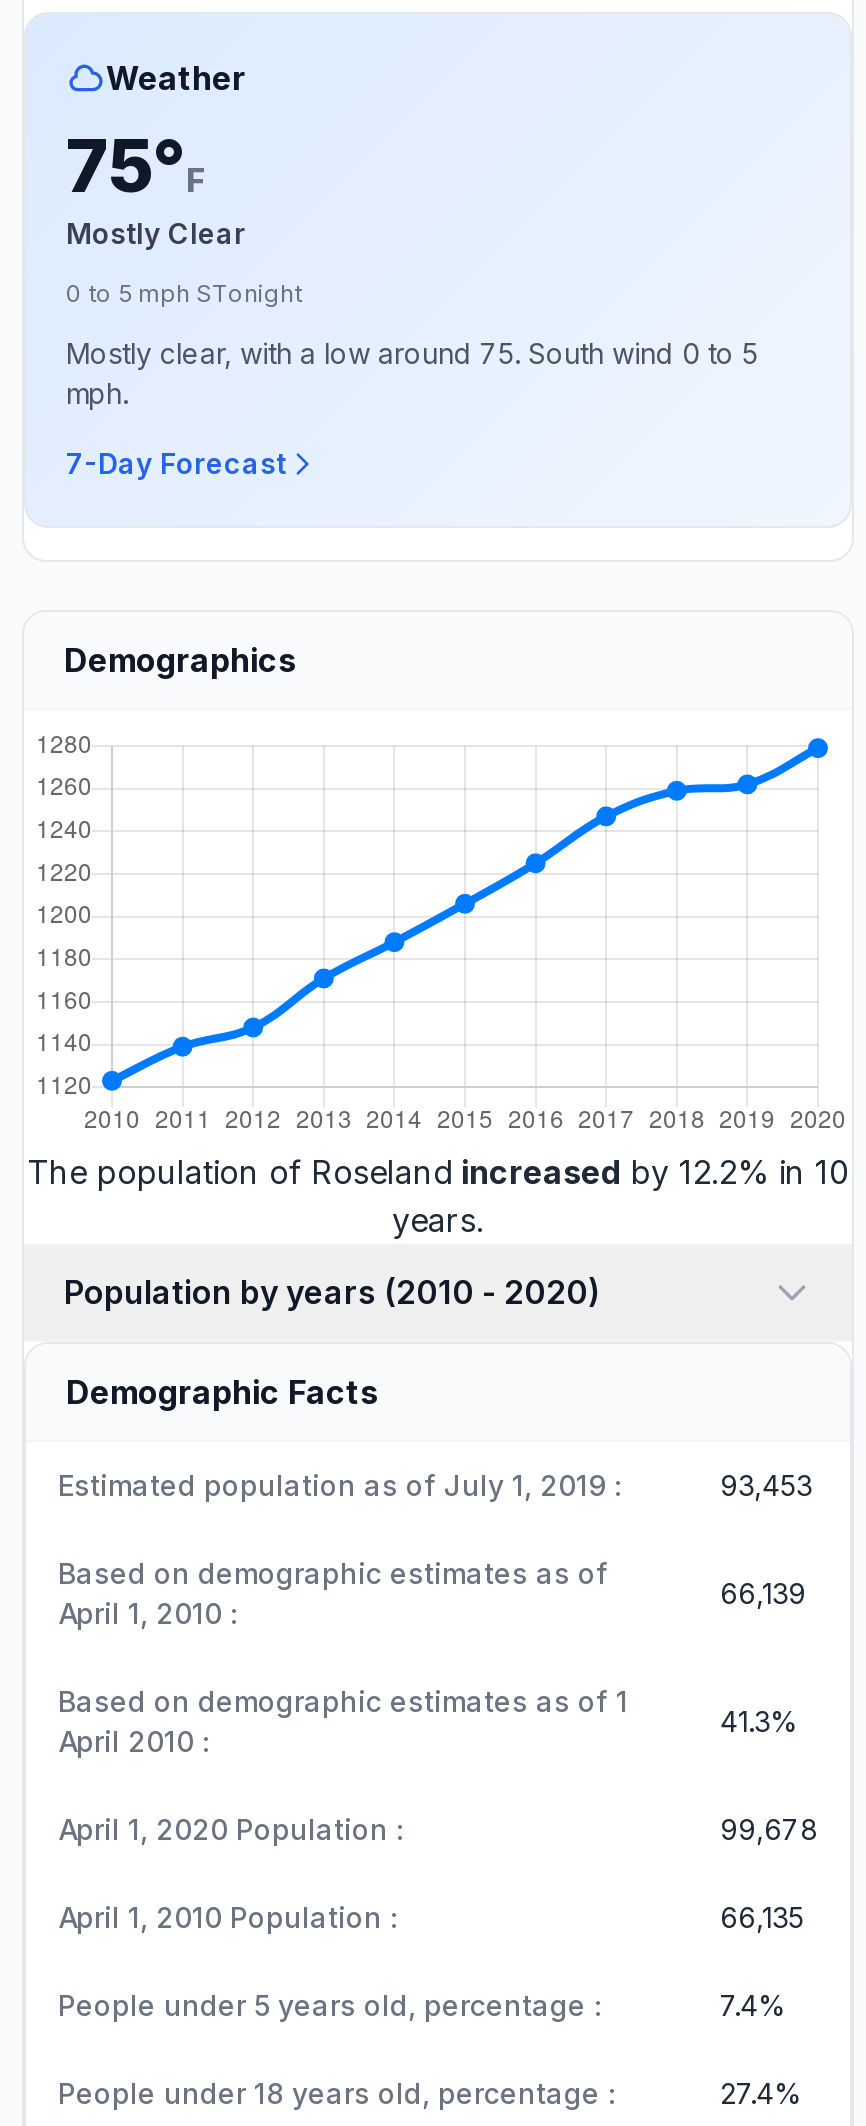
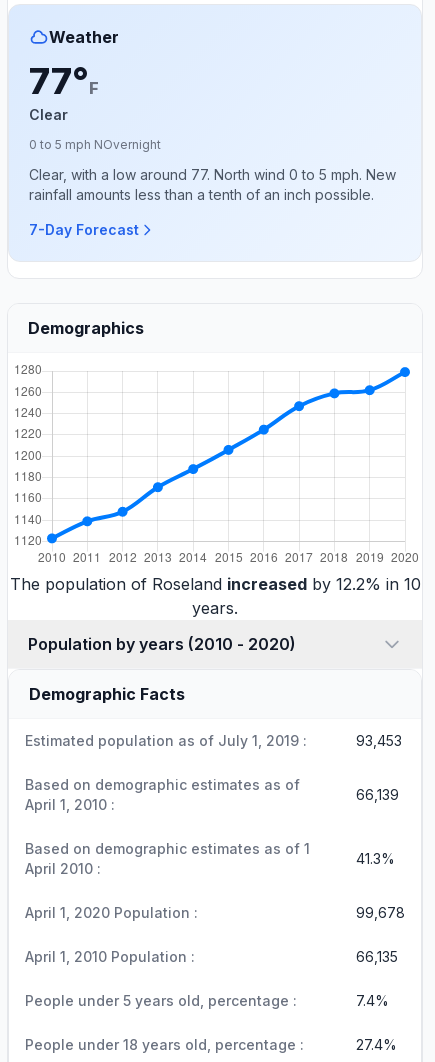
- 75°F
- Mostly Clear
+ 77°F
+ Clear

- 0 to 5 mph STonight
+ 0 to 5 mph NOvernight

- Mostly clear, with a low around 75. South wind 0 to 5
- mph.
+ Clear, with a low around 77. North wind 0 to 5 mph. New
+ rainfall amounts less than a tenth of an inch possible.
